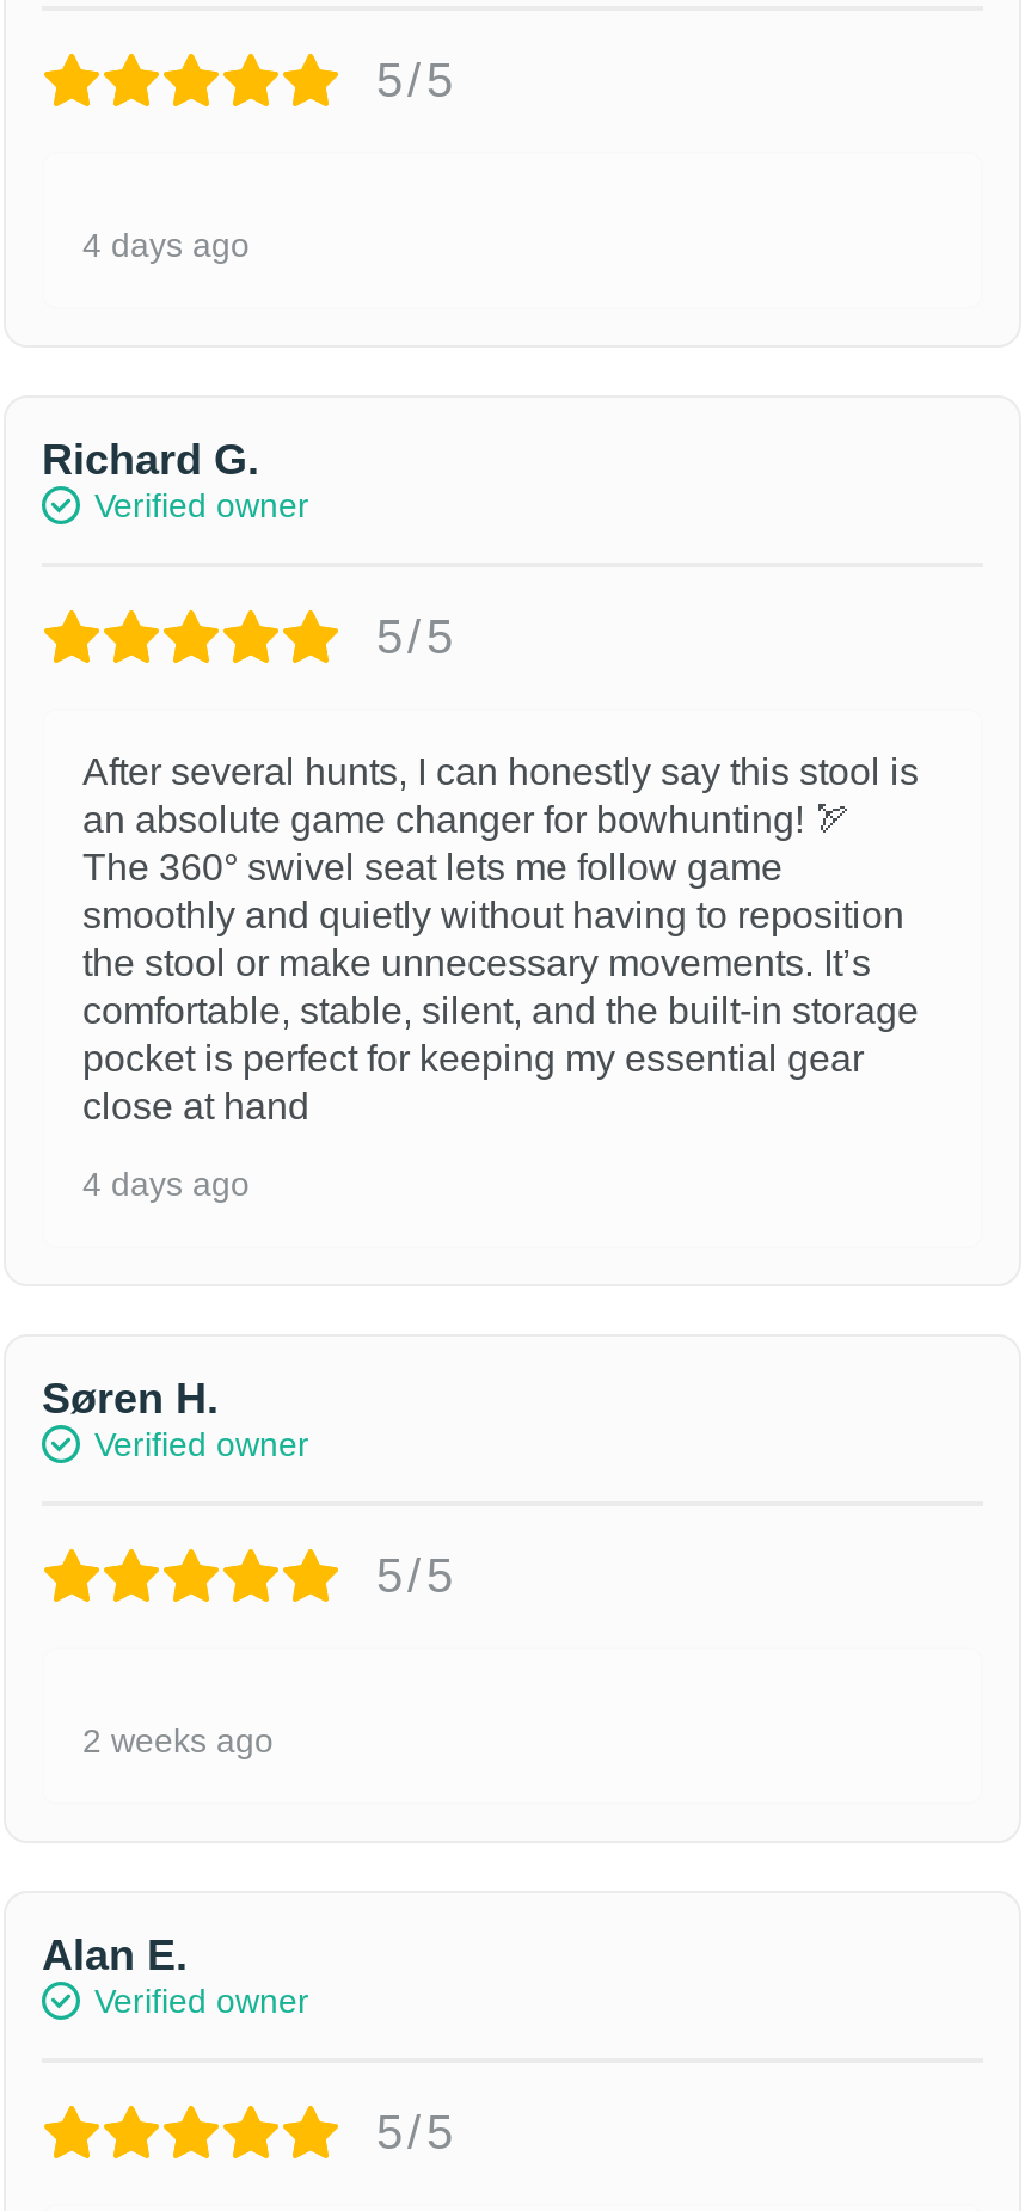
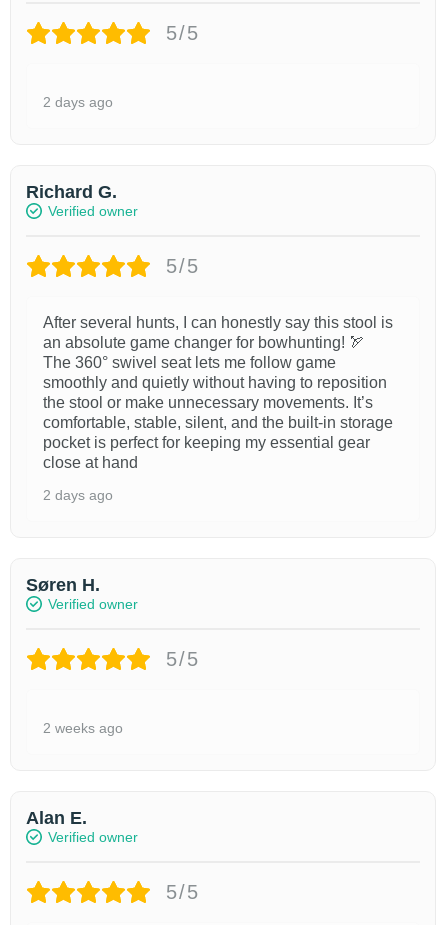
- 4 days ago
+ 2 days ago

- 4 days ago
+ 2 days ago
